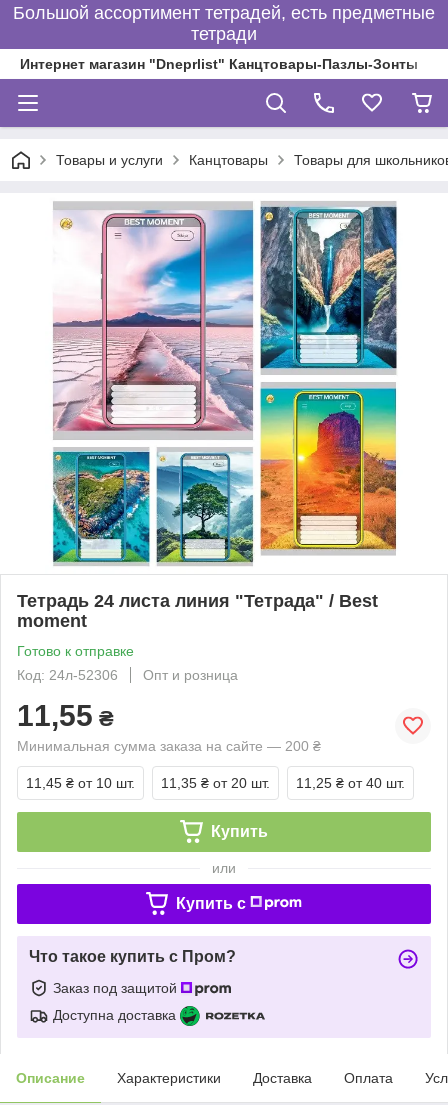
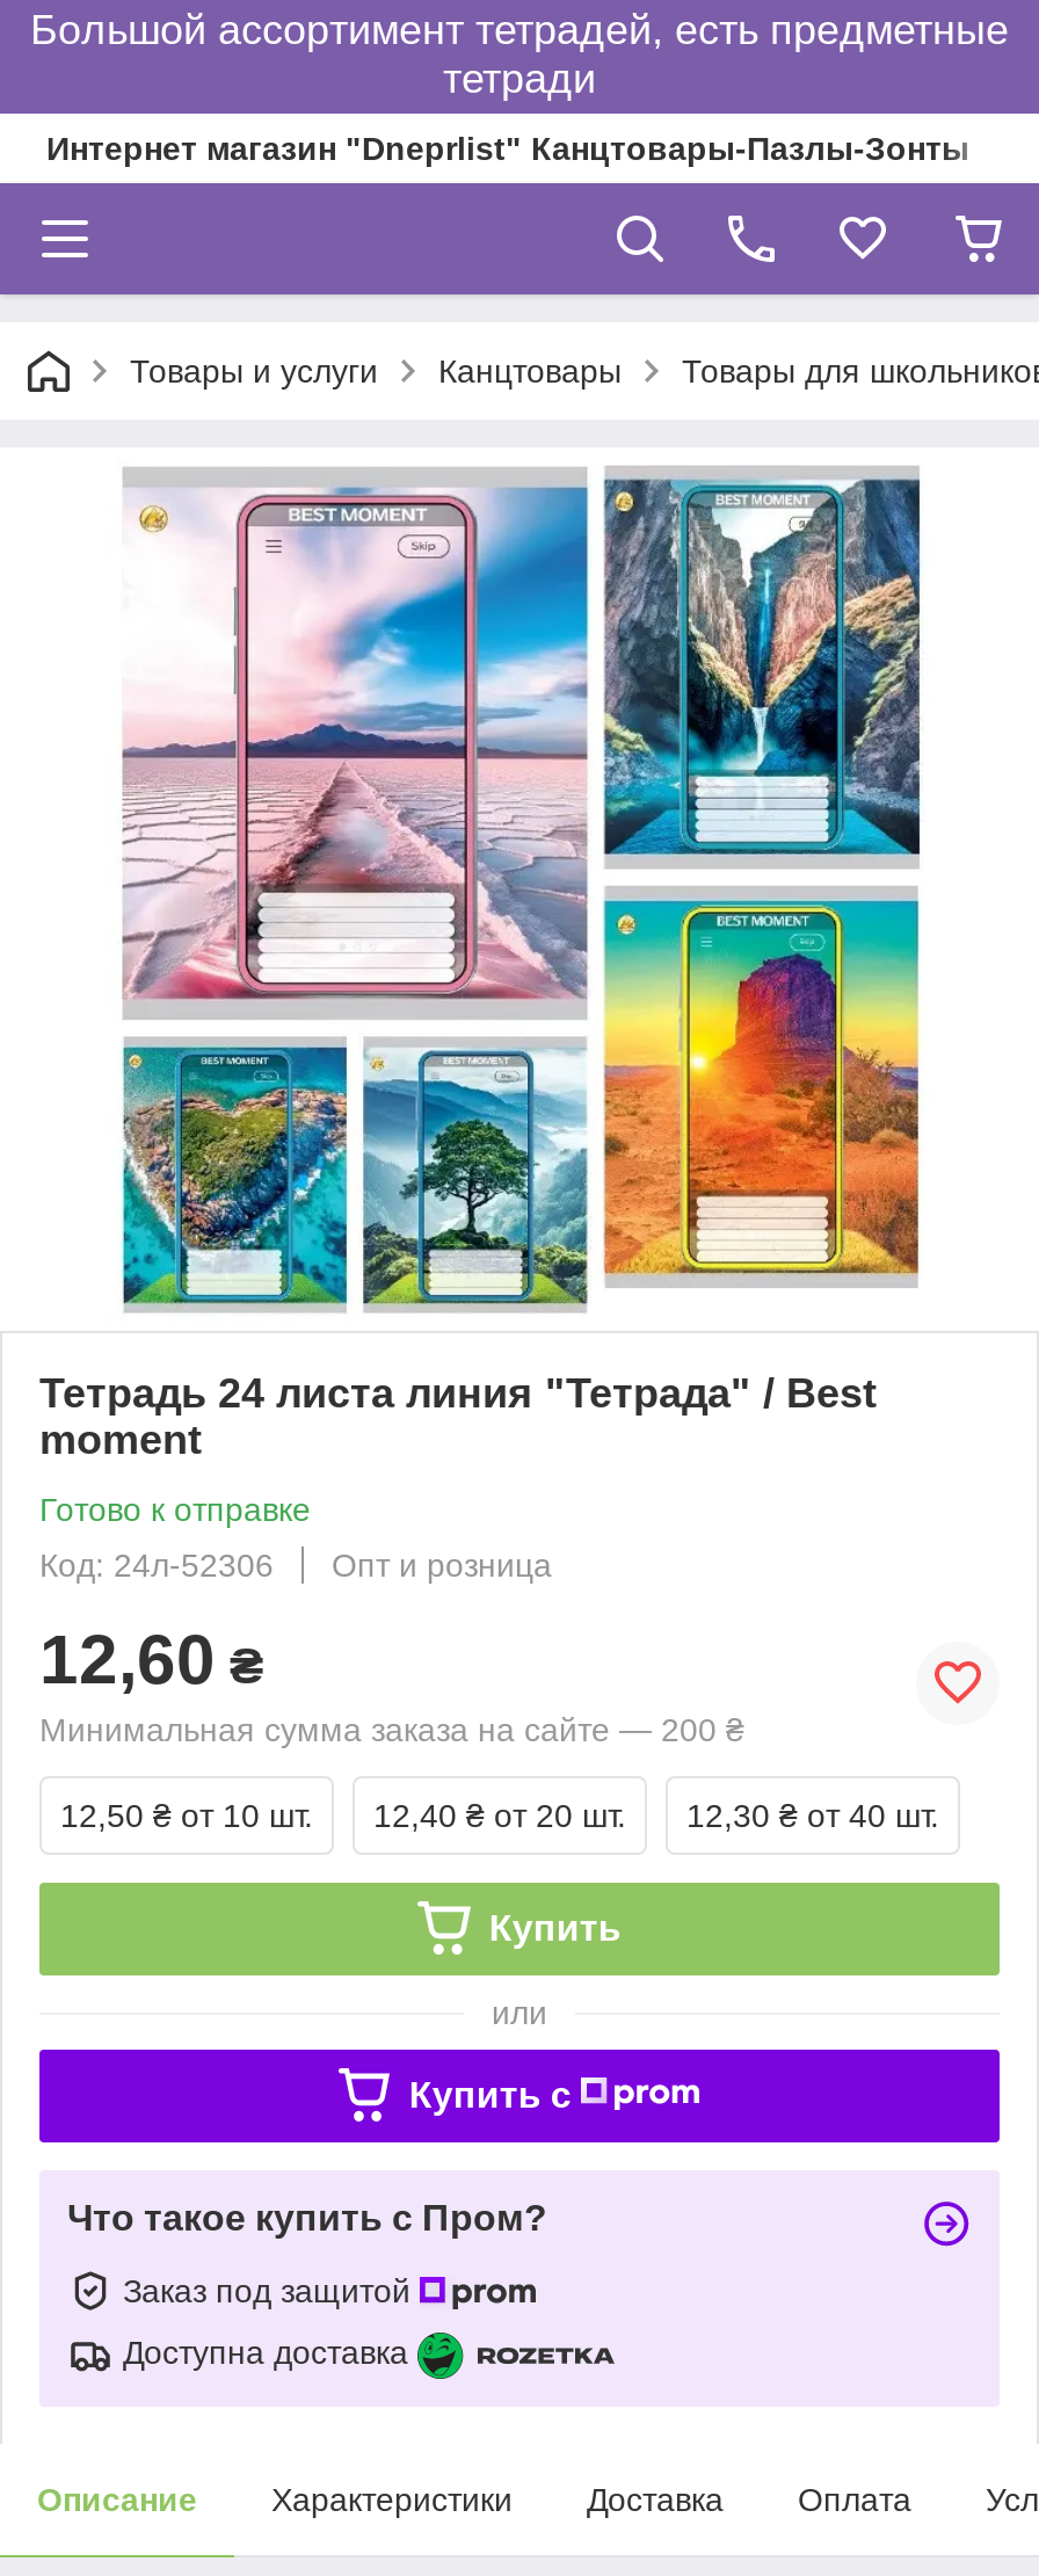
- 11,55 ₴
+ 12,60 ₴

- 11,45 ₴ от 10 шт.
+ 12,50 ₴ от 10 шт.

- 11,35 ₴ от 20 шт.
+ 12,40 ₴ от 20 шт.

- 11,25 ₴ от 40 шт.
+ 12,30 ₴ от 40 шт.
